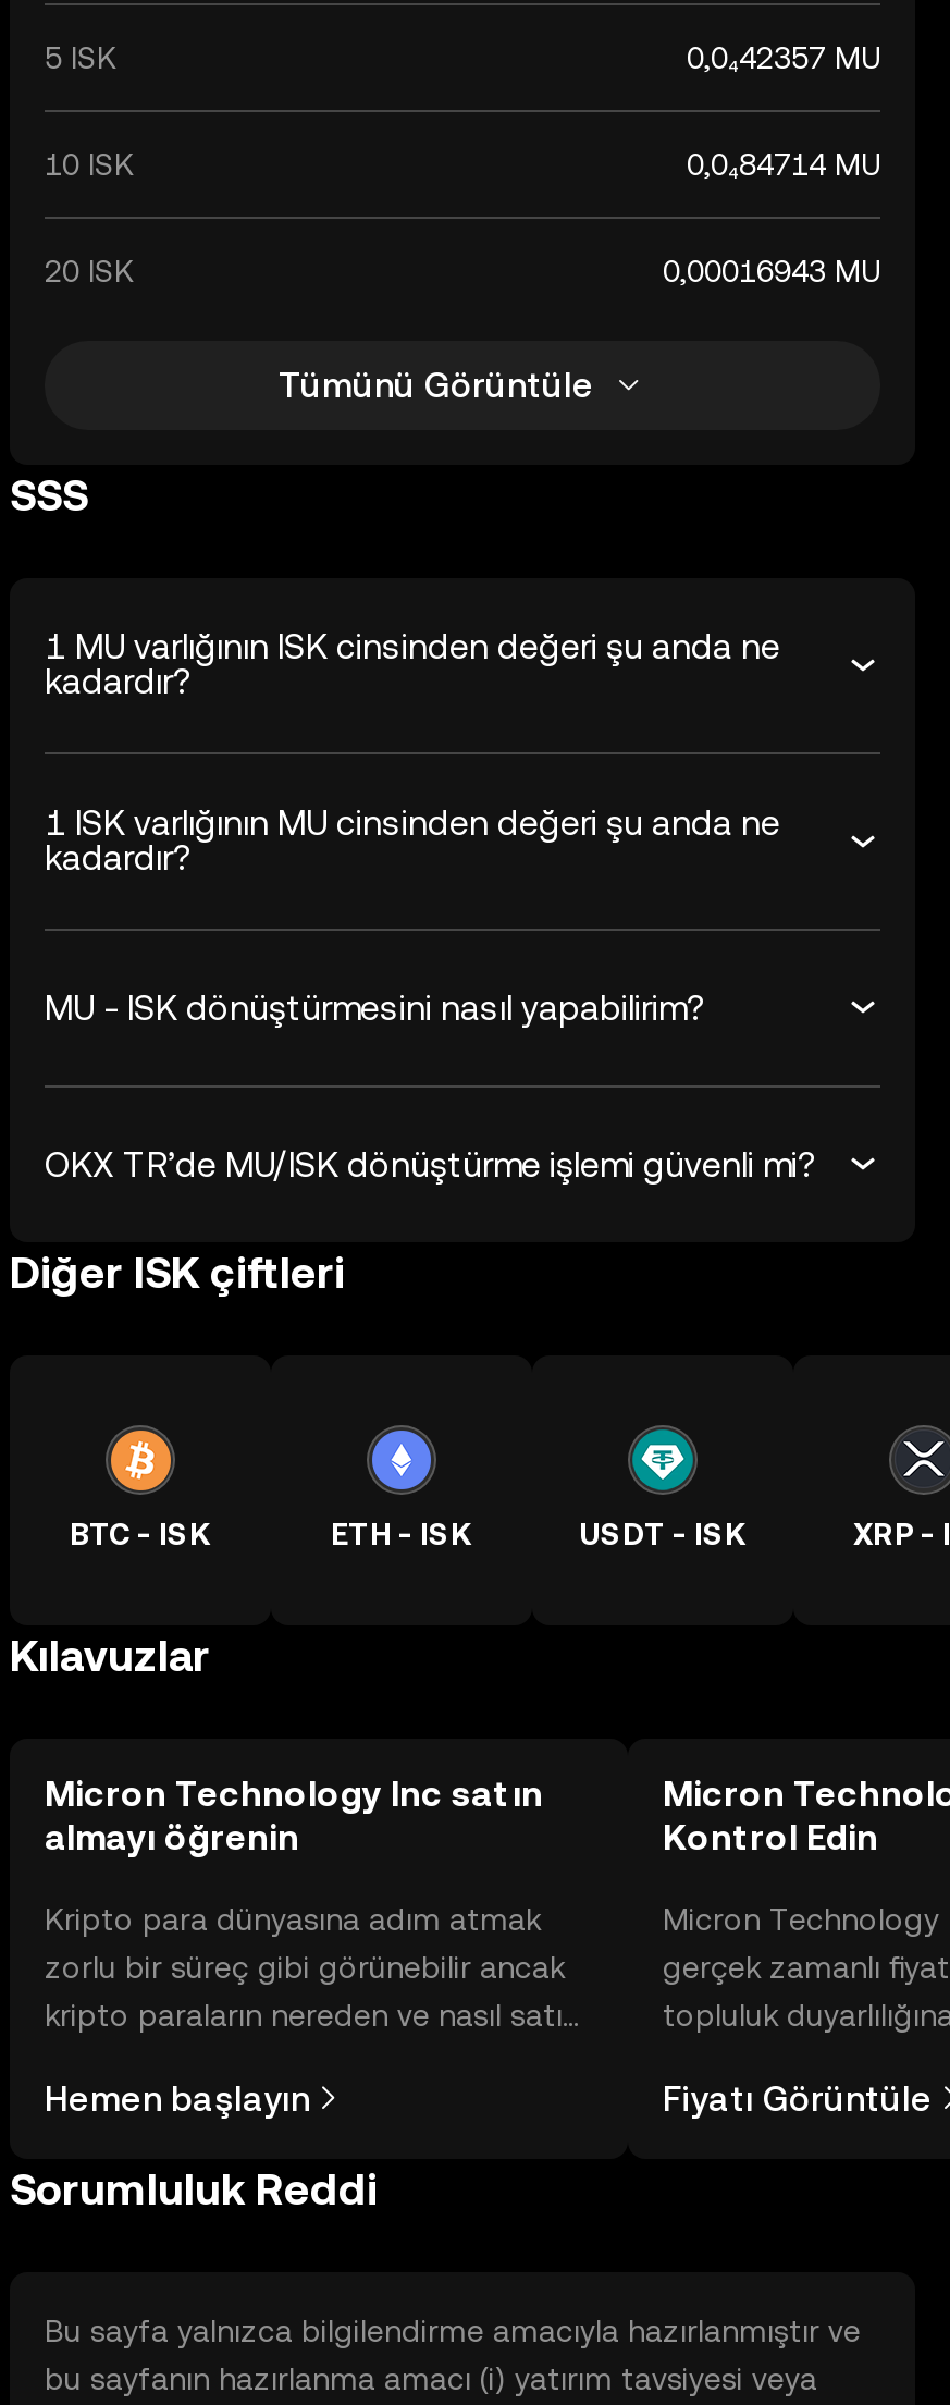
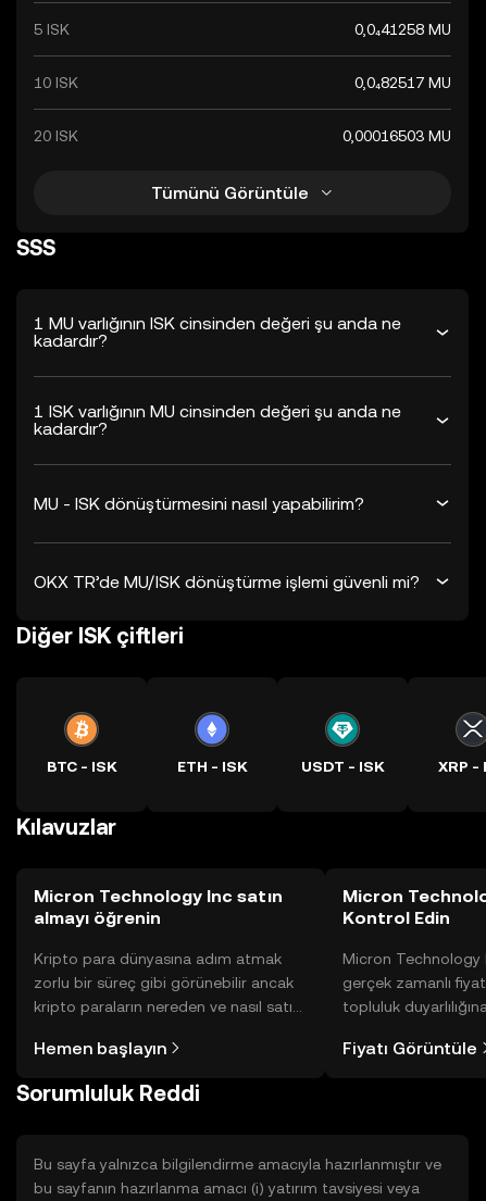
- 0,0₄42357 MU
+ 0,0₄41258 MU

- 0,0₄84714 MU
+ 0,0₄82517 MU

- 0,00016943 MU
+ 0,00016503 MU
